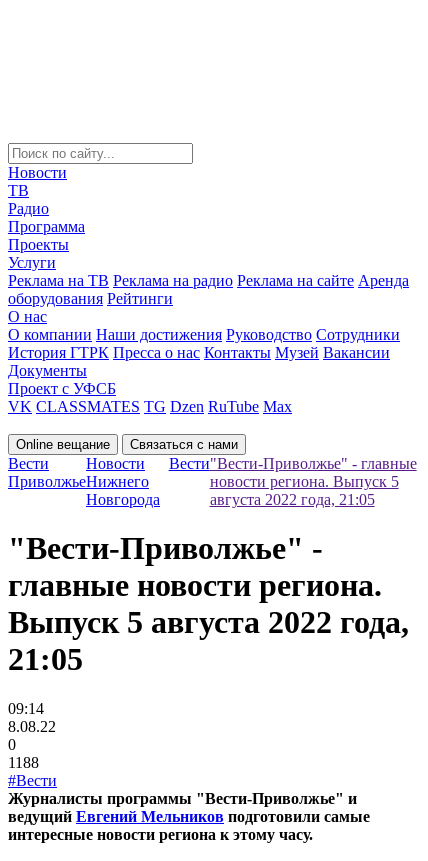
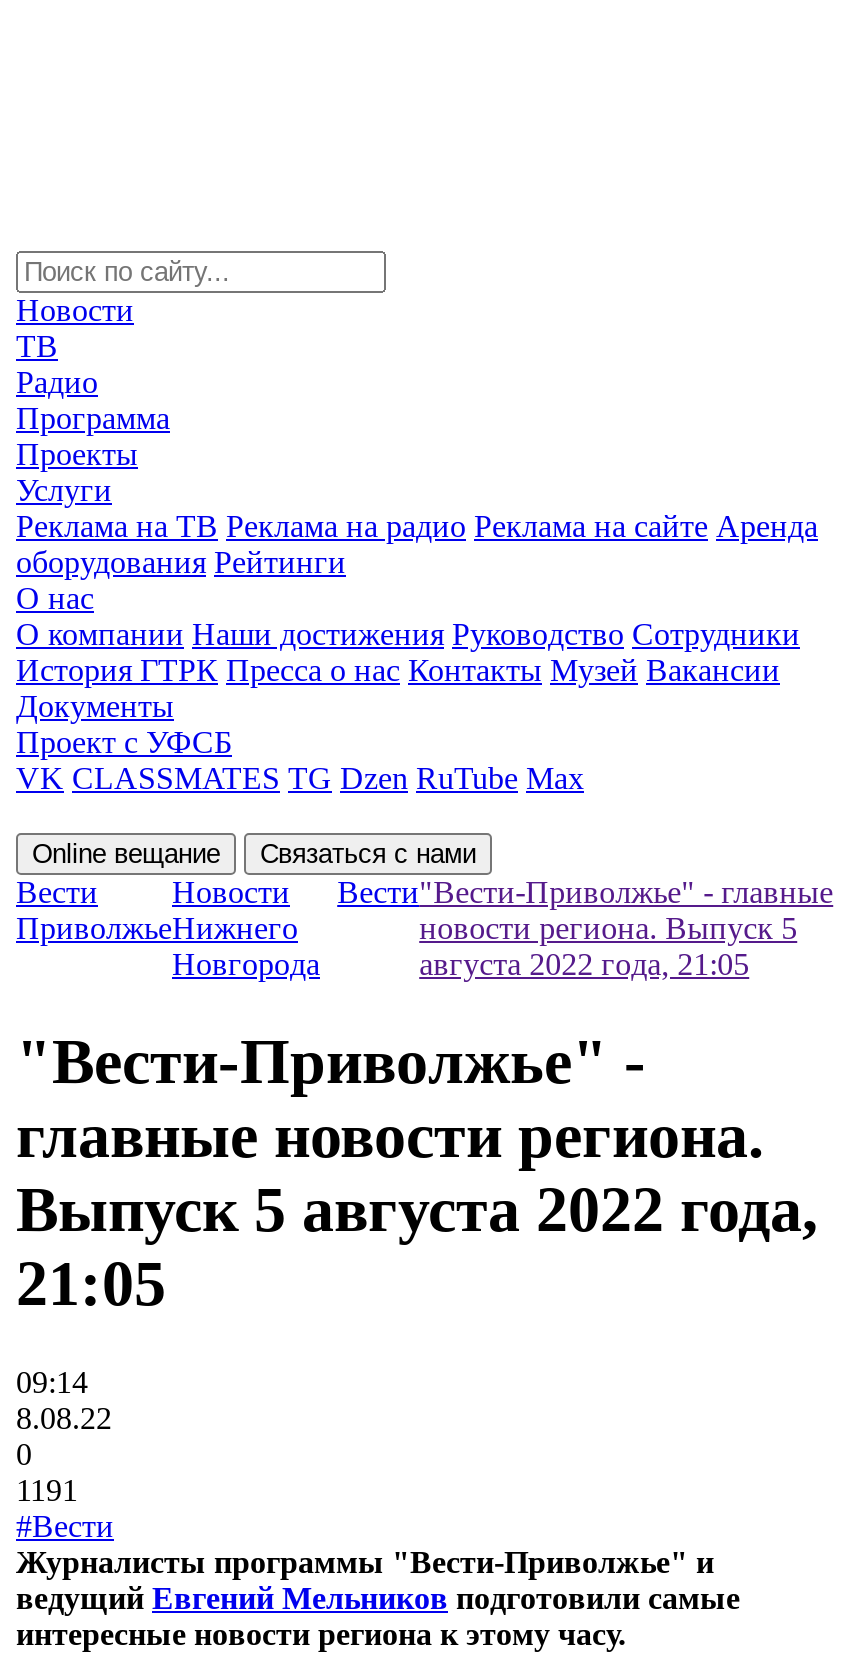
- 1188
+ 1191
